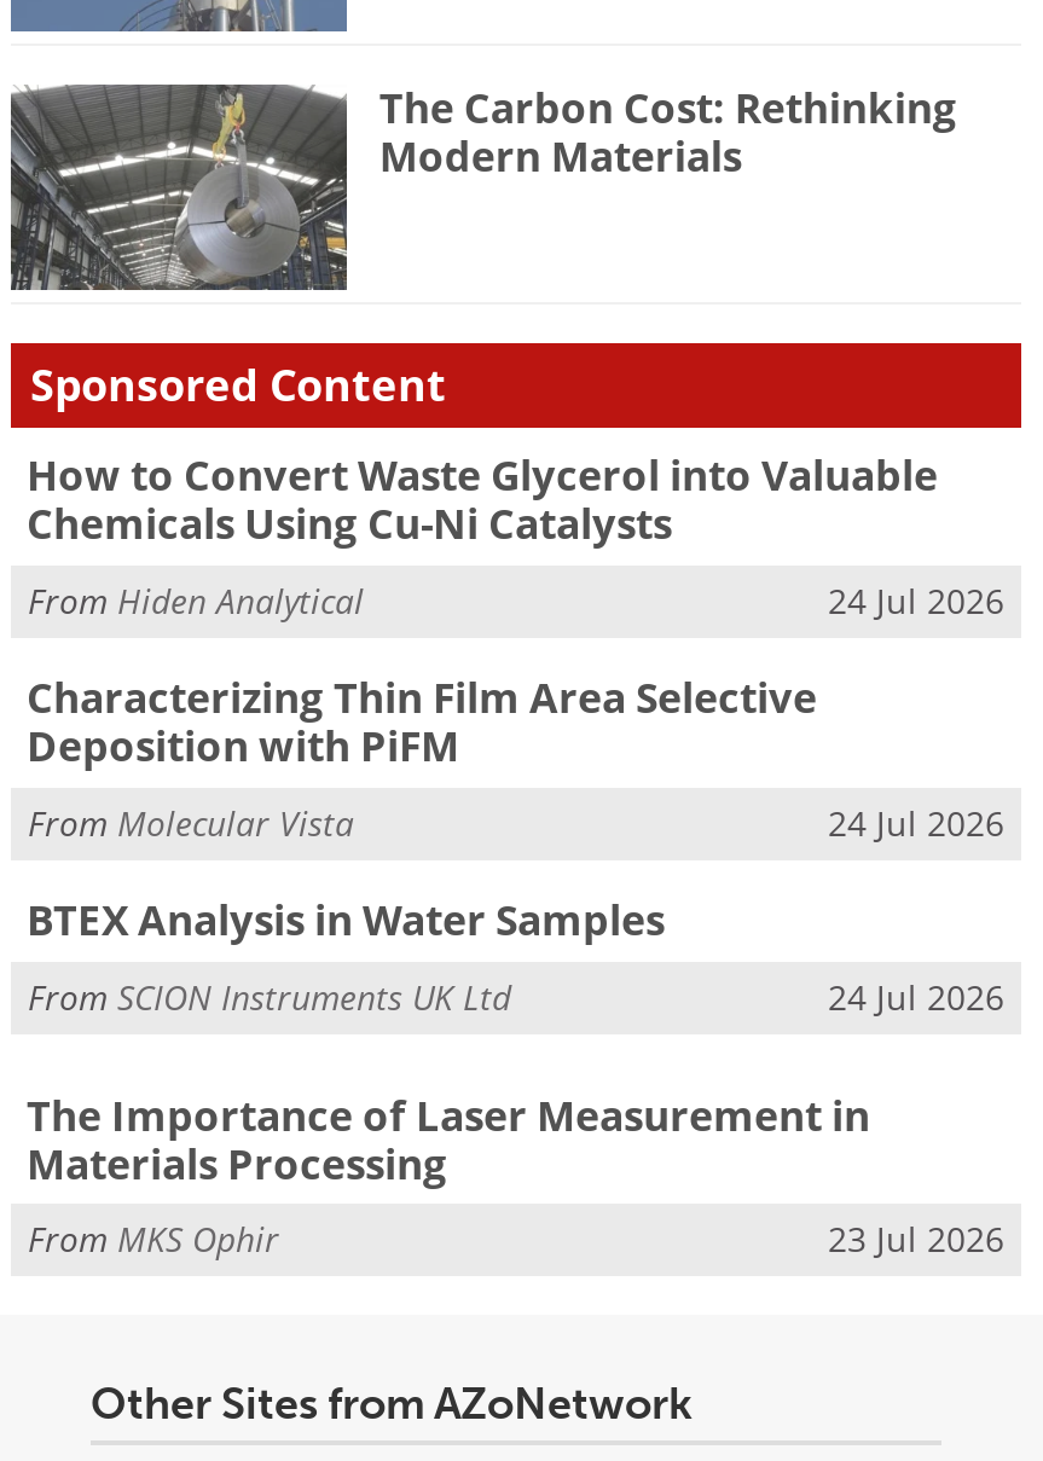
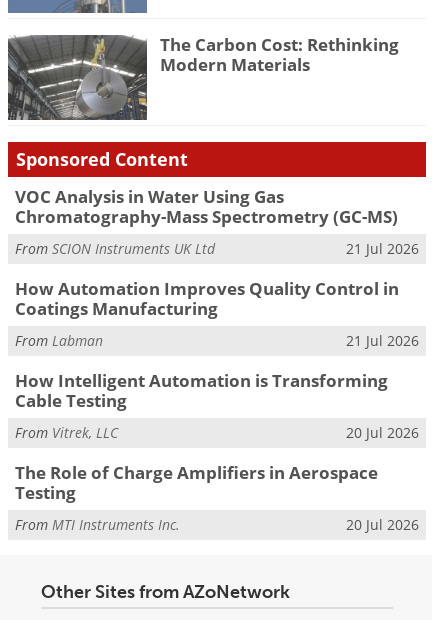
- How to Convert Waste Glycerol into Valuable
- Chemicals Using Cu-Ni Catalysts
- From Hiden Analytical
- 24 Jul 2026
- Characterizing Thin Film Area Selective
- Deposition with PiFM
- From Molecular Vista
- 24 Jul 2026
- BTEX Analysis in Water Samples
+ VOC Analysis in Water Using Gas
+ Chromatography-Mass Spectrometry (GC-MS)

- 24 Jul 2026
- The Importance of Laser Measurement in
- Materials Processing
- From MKS Ophir
- 23 Jul 2026
+ 21 Jul 2026
+ How Automation Improves Quality Control in
+ Coatings Manufacturing
+ From Labman
+ 21 Jul 2026
+ How Intelligent Automation is Transforming
+ Cable Testing
+ From Vitrek, LLC
+ 20 Jul 2026
+ The Role of Charge Amplifiers in Aerospace
+ Testing
+ From MTI Instruments Inc.
+ 20 Jul 2026

moved up: From SCION Instruments UK Ltd
